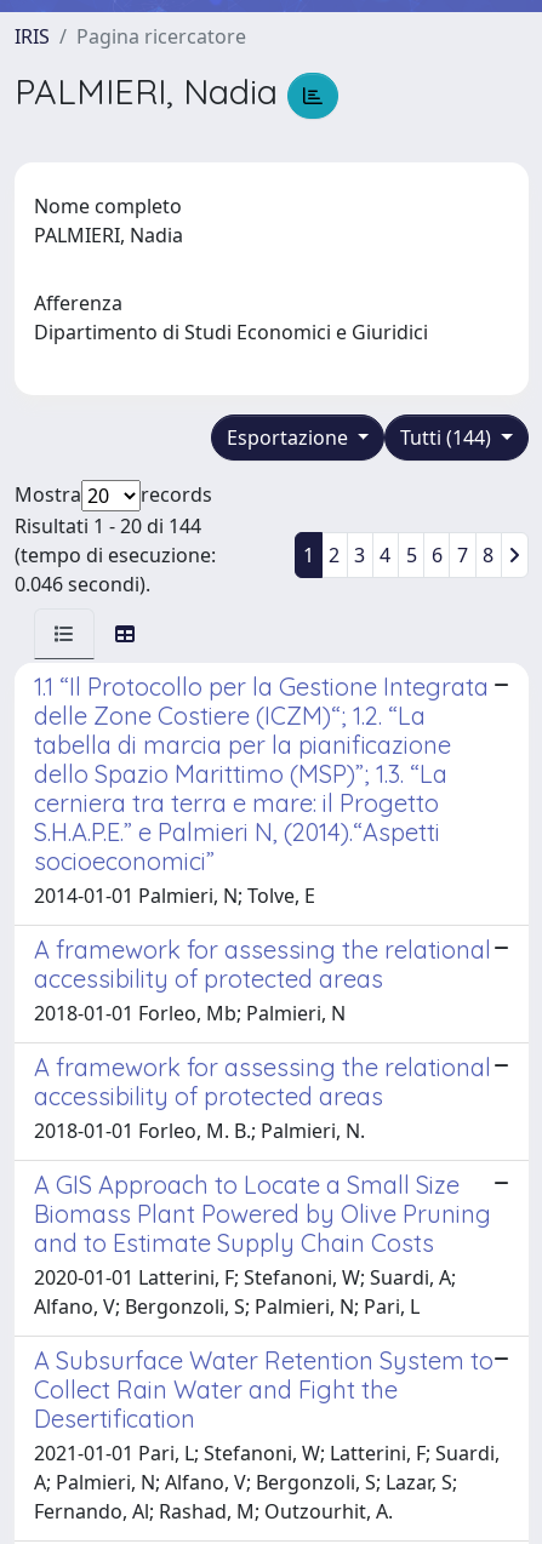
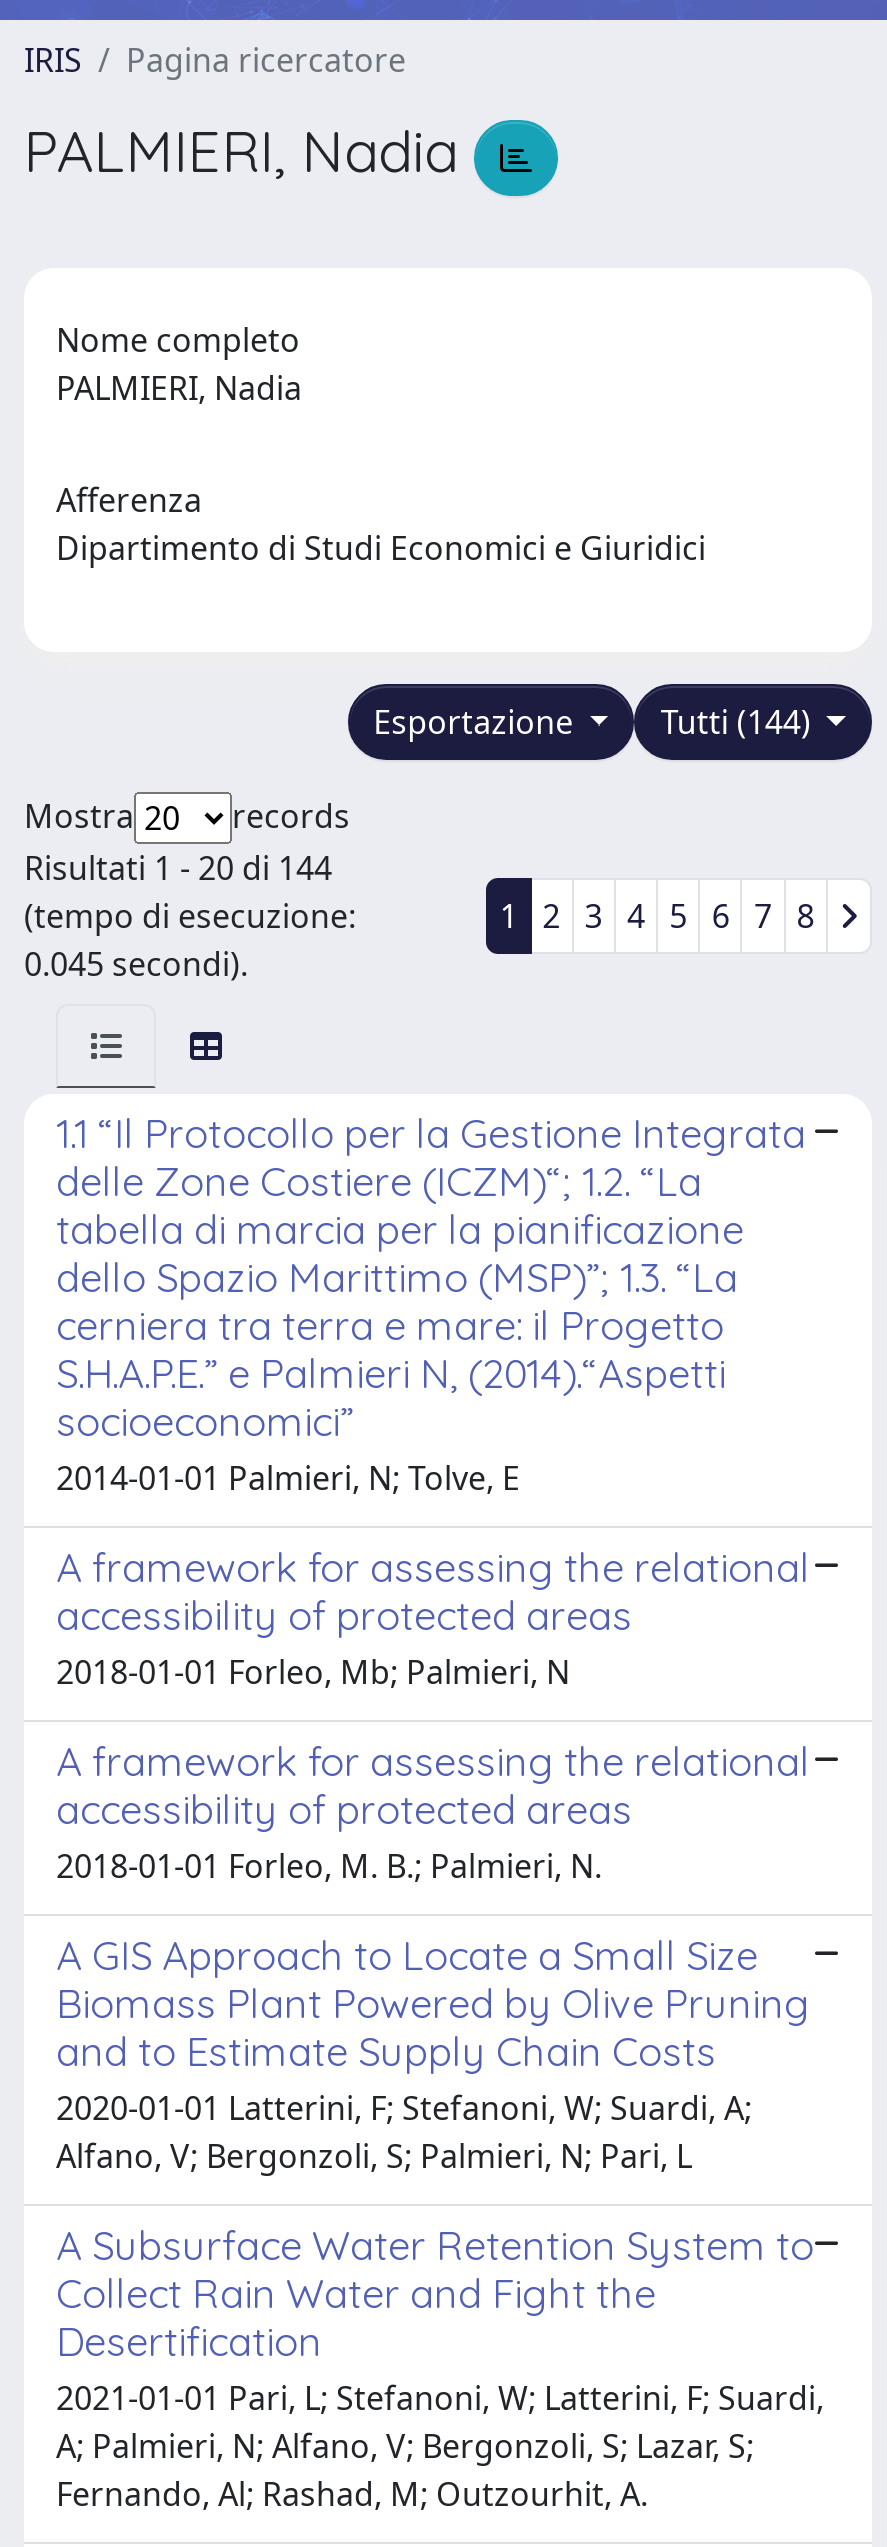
- 0.046 secondi).
+ 0.045 secondi).
